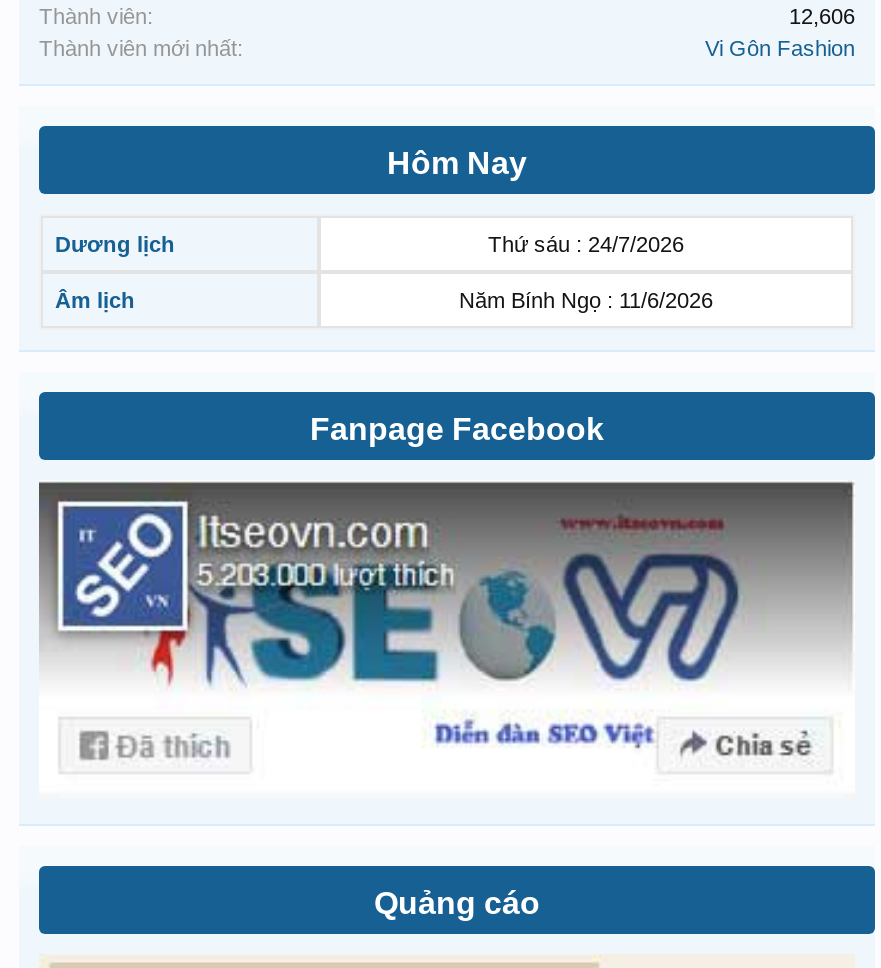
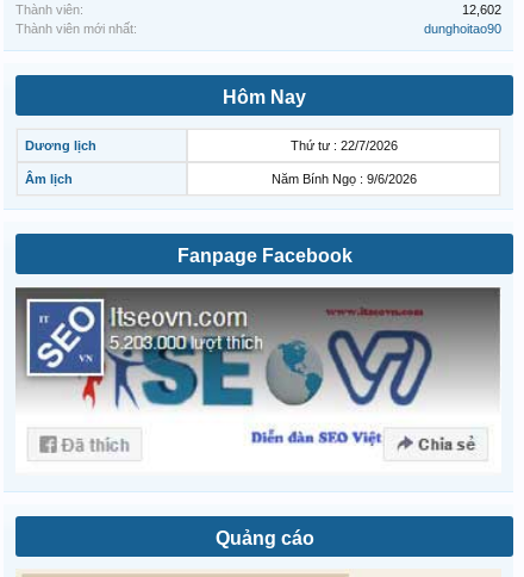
- 12,606
+ 12,602

- Vi Gôn Fashion
+ dunghoitao90

- Thứ sáu : 24/7/2026
+ Thứ tư : 22/7/2026

- Năm Bính Ngọ : 11/6/2026
+ Năm Bính Ngọ : 9/6/2026
